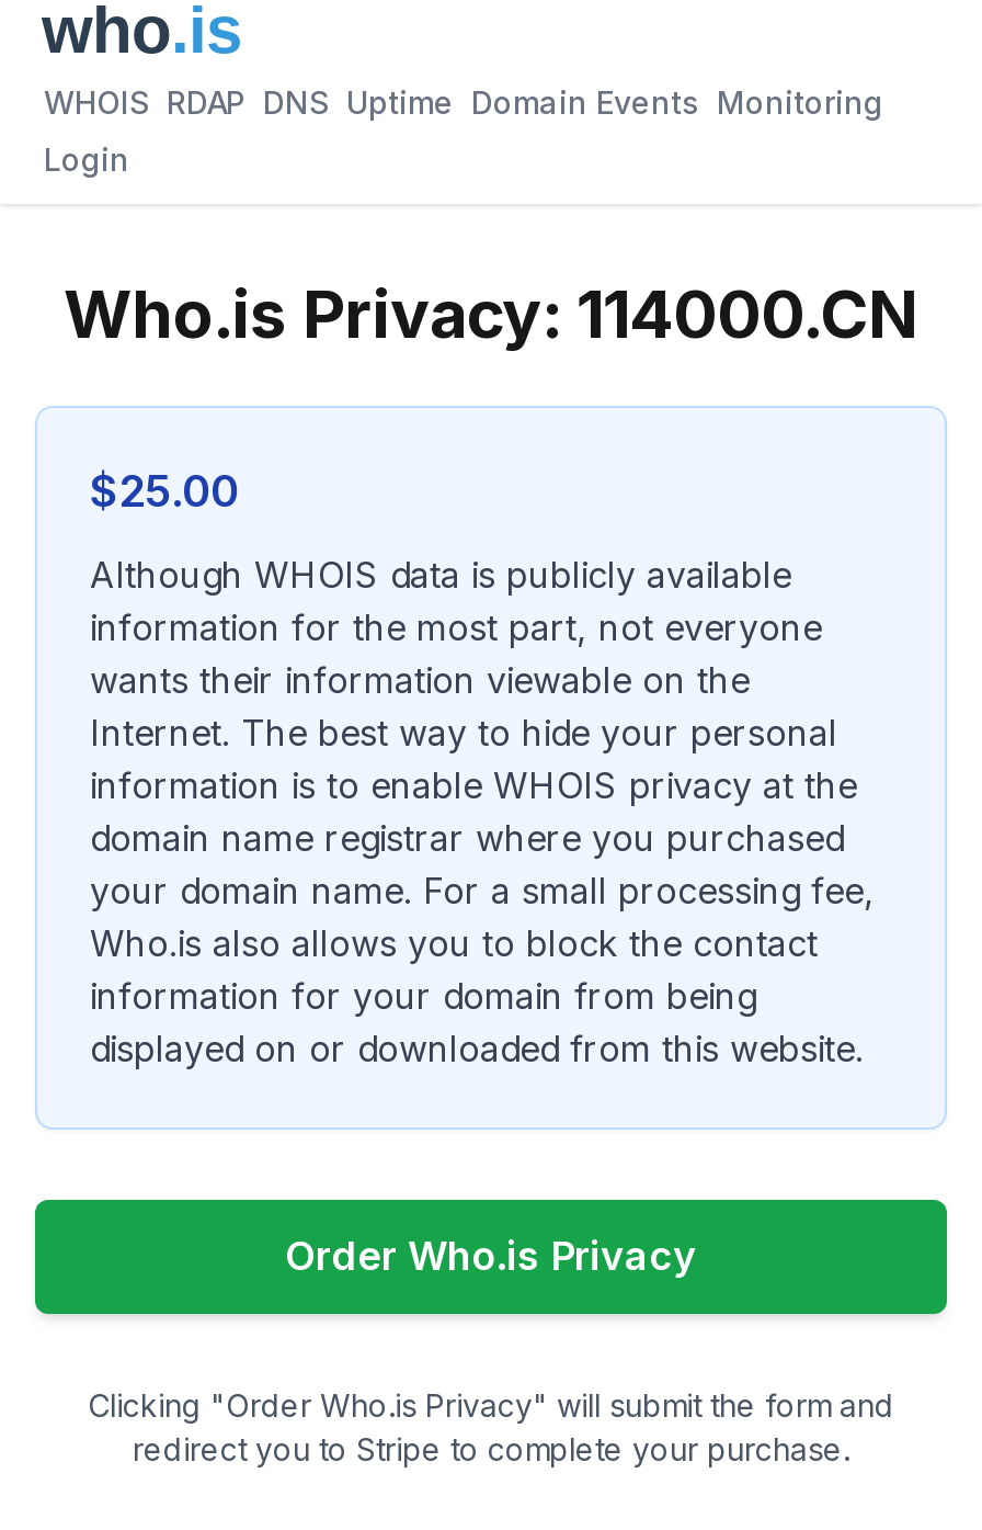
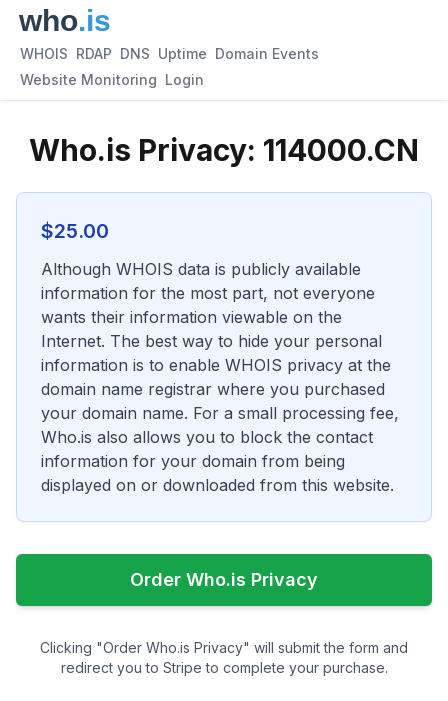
- WHOIS RDAP DNS Uptime Domain Events Monitoring
+ WHOIS RDAP DNS Uptime Domain Events

- Login
+ Website Monitoring Login
